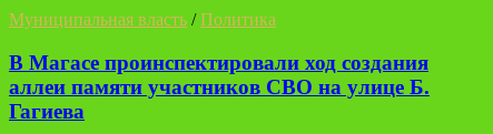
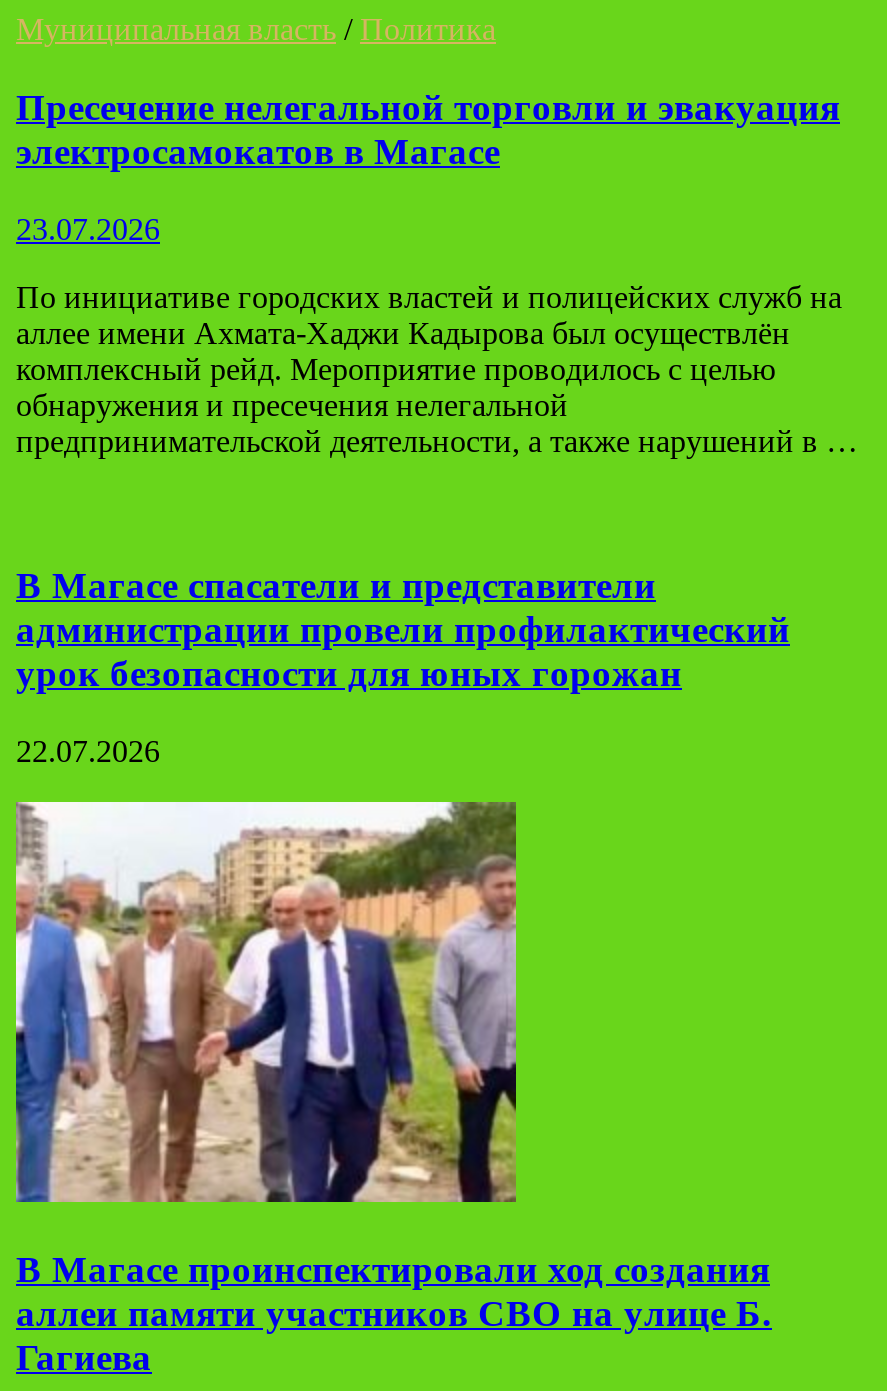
+ [image]

+ Пресечение нелегальной торговли и эвакуация
+ электросамокатов в Магасе
+ 23.07.2026
+ По инициативе городских властей и полицейских служб на
+ аллее имени Ахмата-Хаджи Кадырова был осуществлён
+ комплексный рейд. Мероприятие проводилось с целью
+ обнаружения и пресечения нелегальной
+ предпринимательской деятельности, а также нарушений в …

+ В Магасе спасатели и представители
+ администрации провели профилактический
+ урок безопасности для юных горожан
+ 22.07.2026
